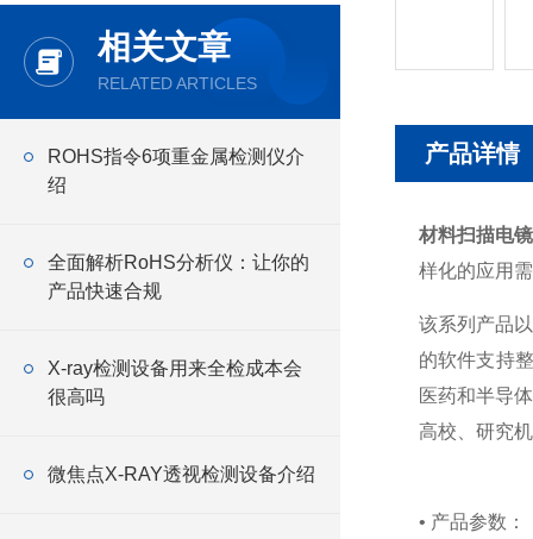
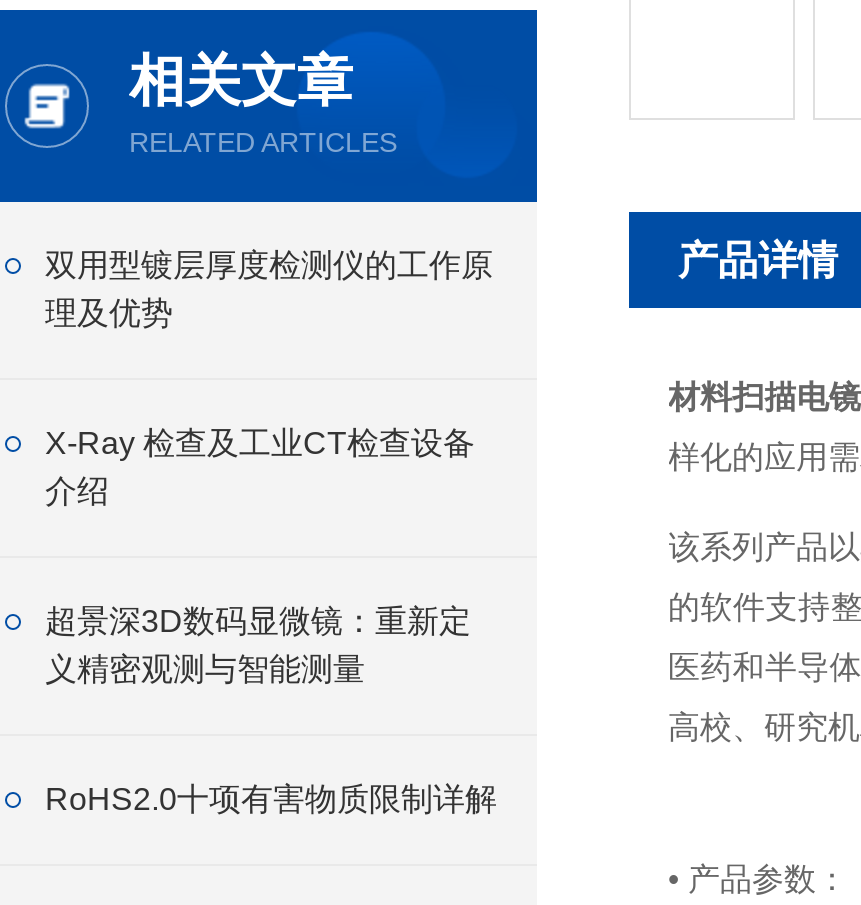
- ROHS指令6项重金属检测仪介
- 绍
+ 双用型镀层厚度检测仪的工作原
+ 理及优势

- 全面解析RoHS分析仪：让你的
- 产品快速合规
+ X-Ray 检查及工业CT检查设备
+ 介绍

- X-ray检测设备用来全检成本会
- 很高吗
+ 超景深3D数码显微镜：重新定
+ 义精密观测与智能测量

- 微焦点X-RAY透视检测设备介绍
+ RoHS2.0十项有害物质限制详解
